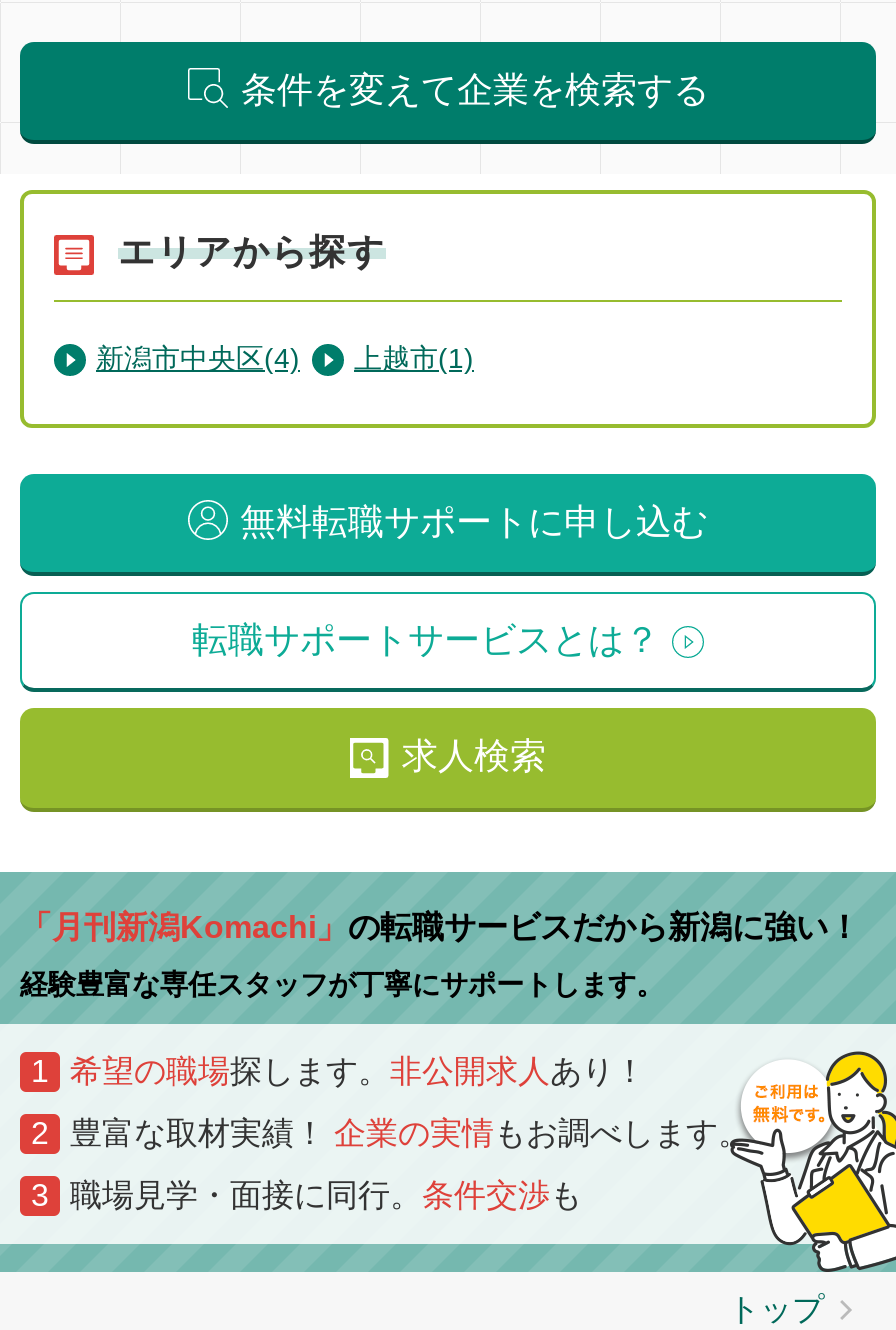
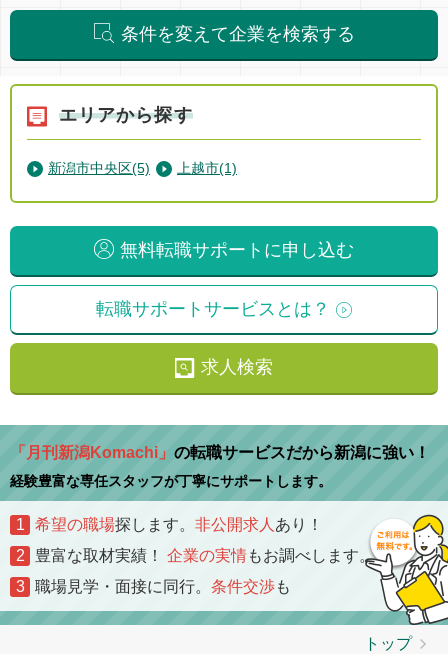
- 新潟市中央区(4)
+ 新潟市中央区(5)
